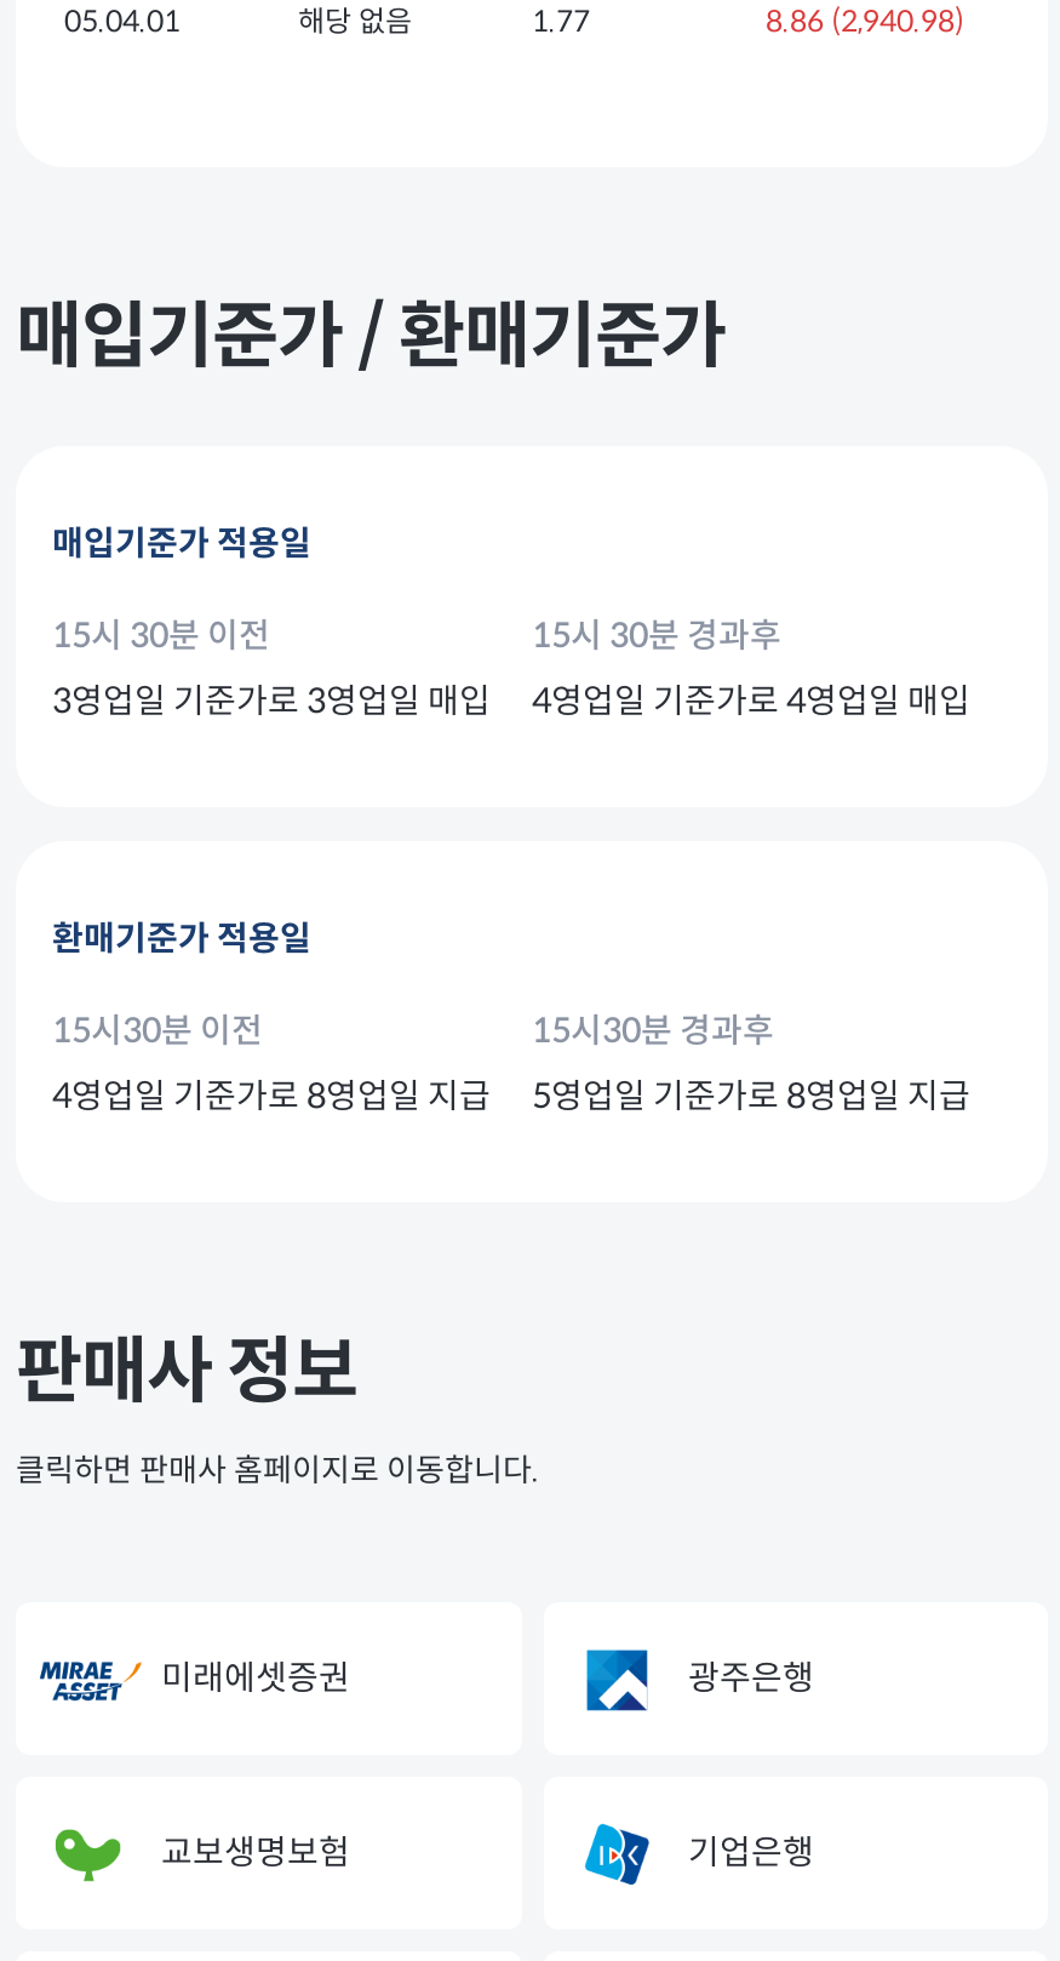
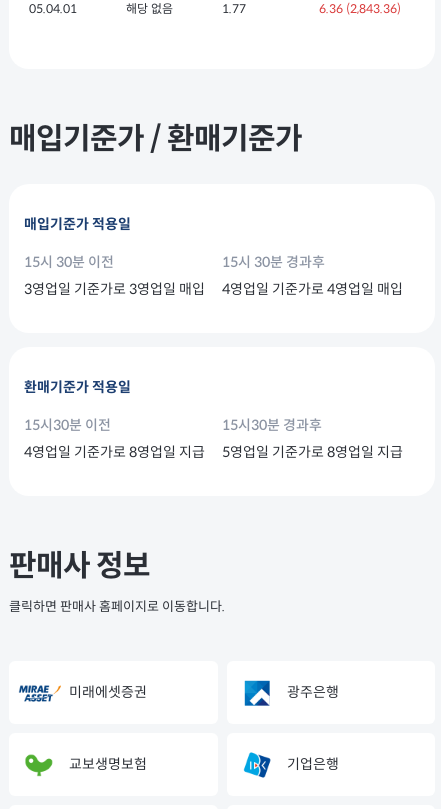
- 8.86 (2,940.98)
+ 6.36 (2,843.36)
